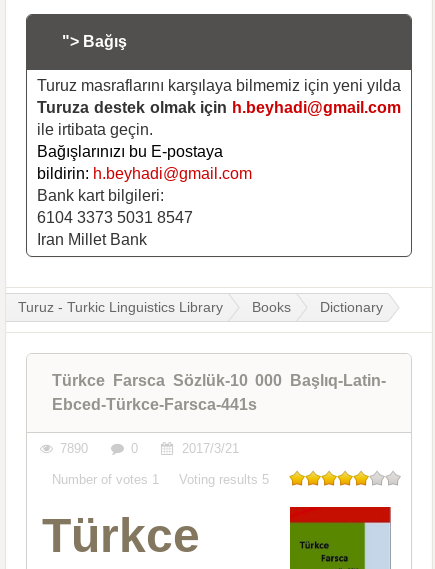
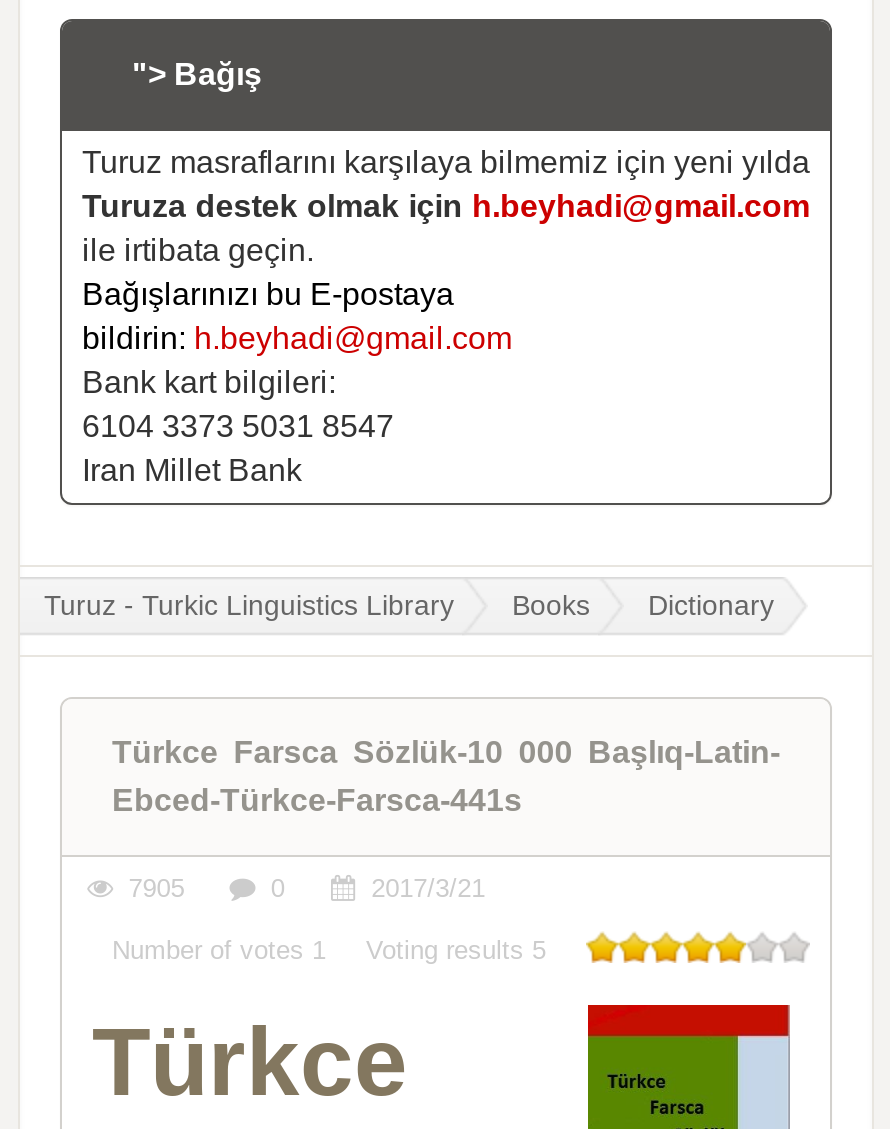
- 7890
+ 7905
